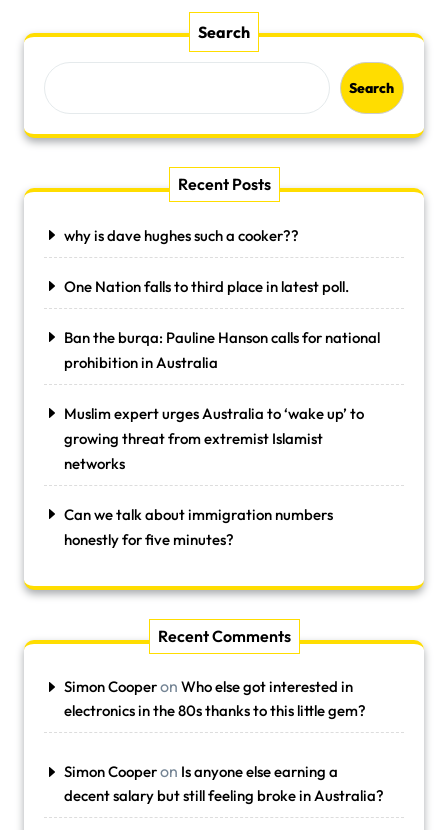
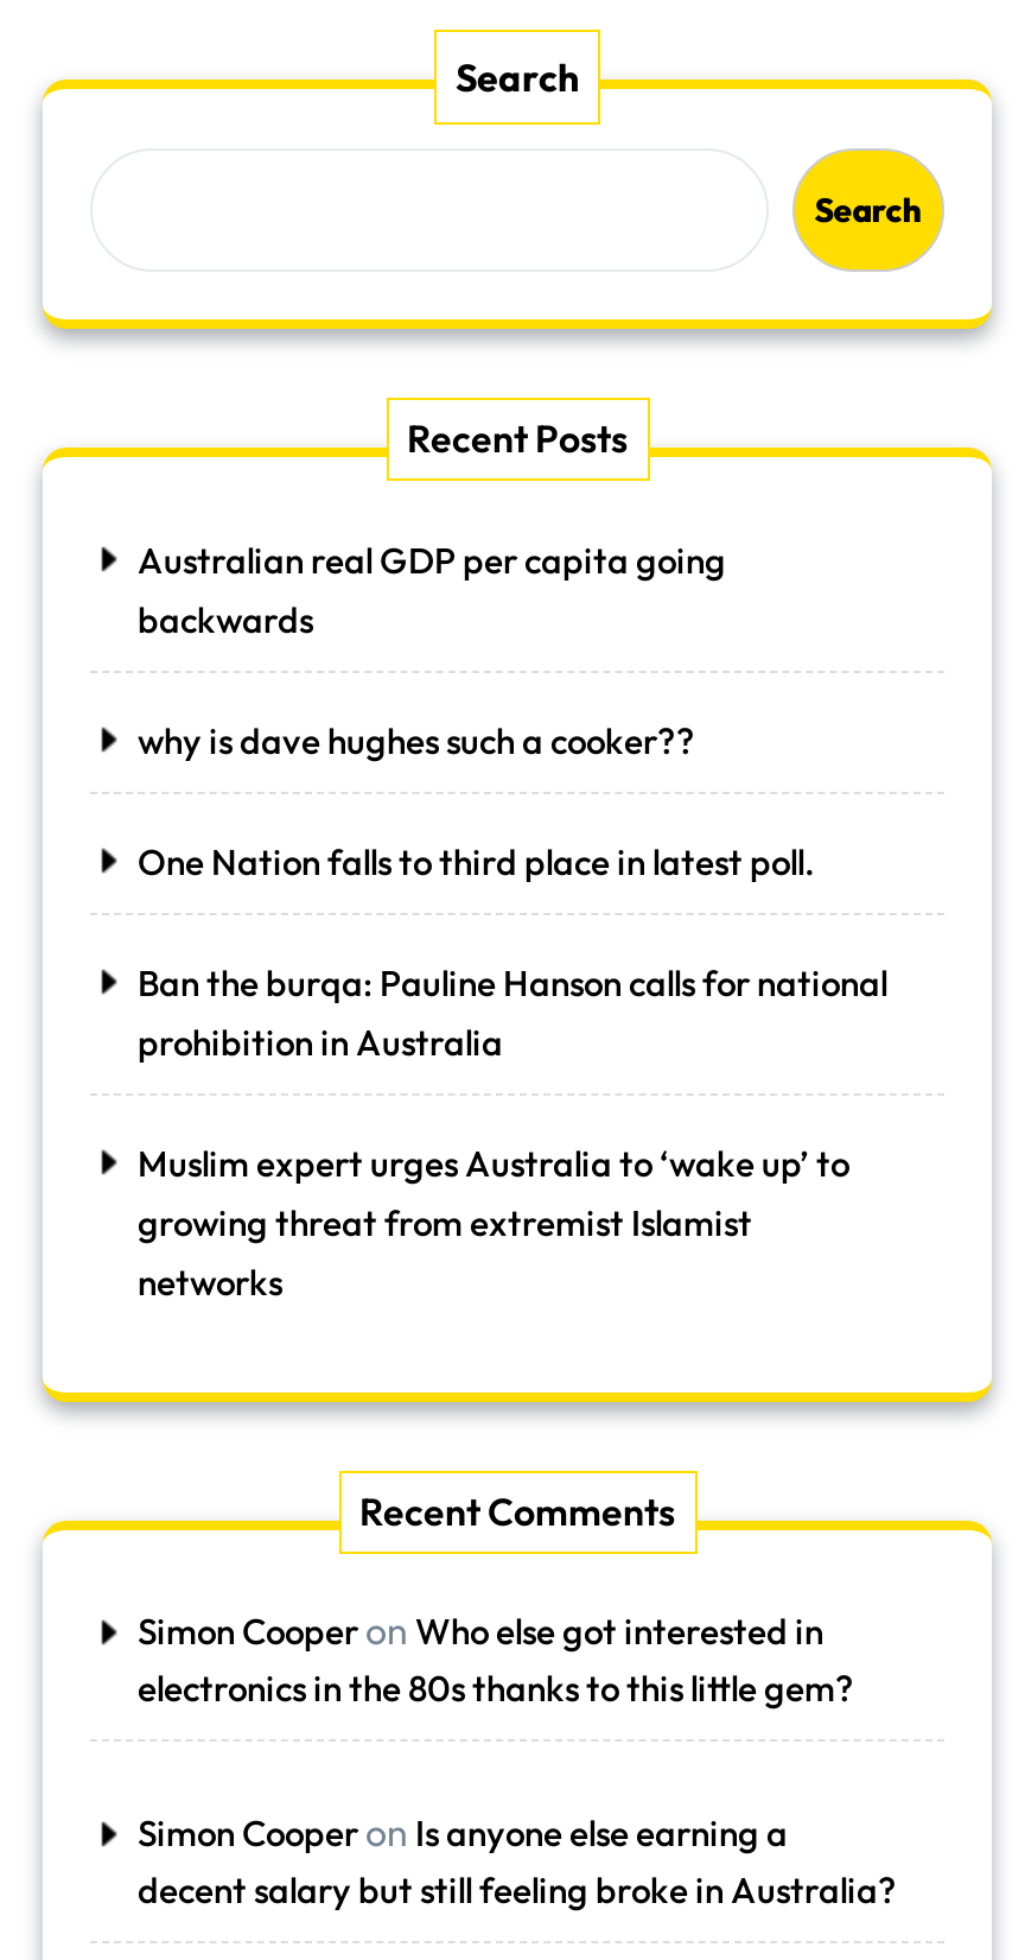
+ Australian real GDP per capita going
+ backwards

moved down: why is dave hughes such a cooker?? | One Nation falls to third place in latest poll. | Ban the burqa: Pauline Hanson calls for national | prohibition in Australia | Muslim expert urges Australia to ‘wake up’ to | growing threat from extremist Islamist | networks

- Can we talk about immigration numbers
- honestly for five minutes?
